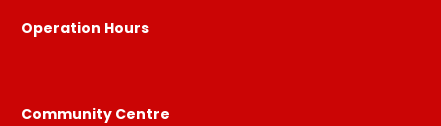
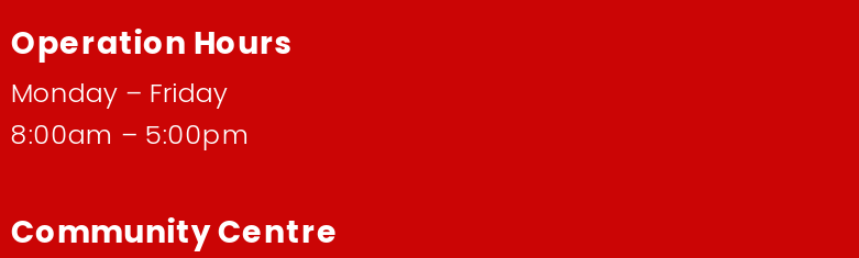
+ Monday – Friday
+ 8:00am – 5:00pm
